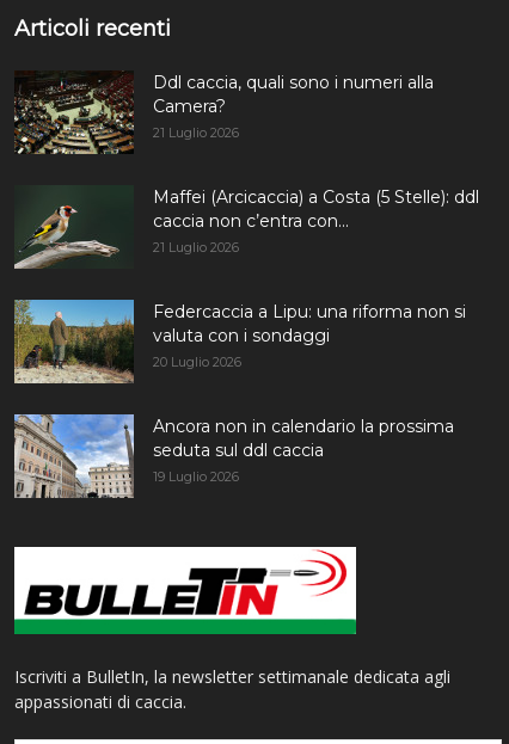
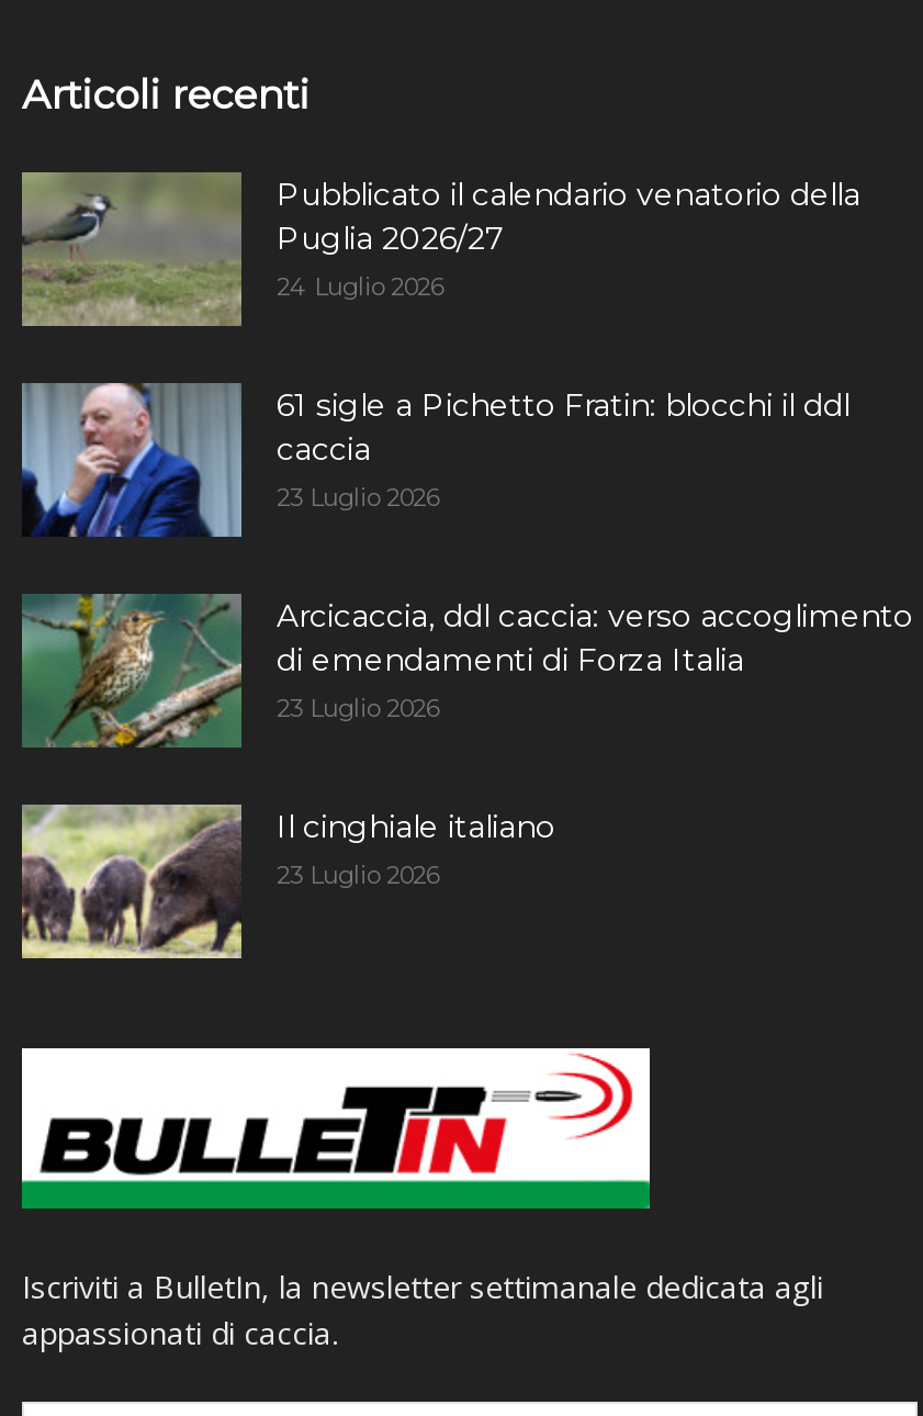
- [image]
- Ddl caccia, quali sono i numeri alla
- Camera?
- 21 Luglio 2026
+ [image]
+ Pubblicato il calendario venatorio della
+ Puglia 2026/27
+ 24 Luglio 2026

- [image]
- Maffei (Arcicaccia) a Costa (5 Stelle): ddl
- caccia non c’entra con...
- 21 Luglio 2026
+ [image]
+ 61 sigle a Pichetto Fratin: blocchi il ddl
+ caccia
+ 23 Luglio 2026

- [image]
- Federcaccia a Lipu: una riforma non si
- valuta con i sondaggi
- 20 Luglio 2026
+ [image]
+ Arcicaccia, ddl caccia: verso accoglimento
+ di emendamenti di Forza Italia
+ 23 Luglio 2026

- [image]
- Ancora non in calendario la prossima
- seduta sul ddl caccia
- 19 Luglio 2026
+ [image]
+ Il cinghiale italiano
+ 23 Luglio 2026
